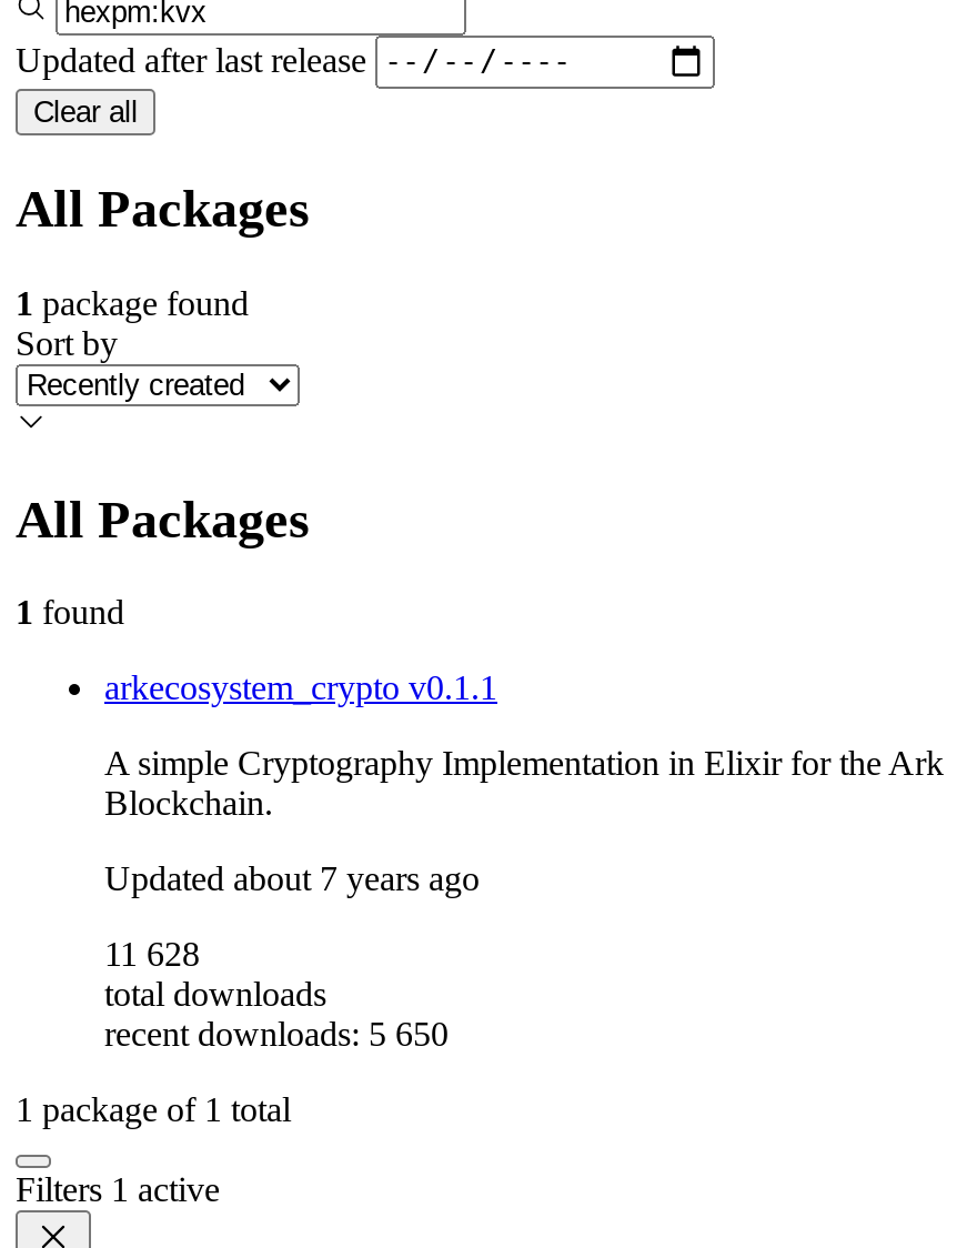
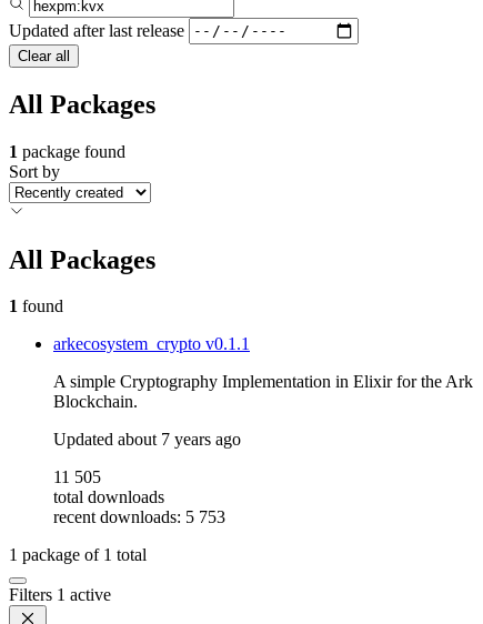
- 11 628
+ 11 505

- recent downloads: 5 650
+ recent downloads: 5 753
